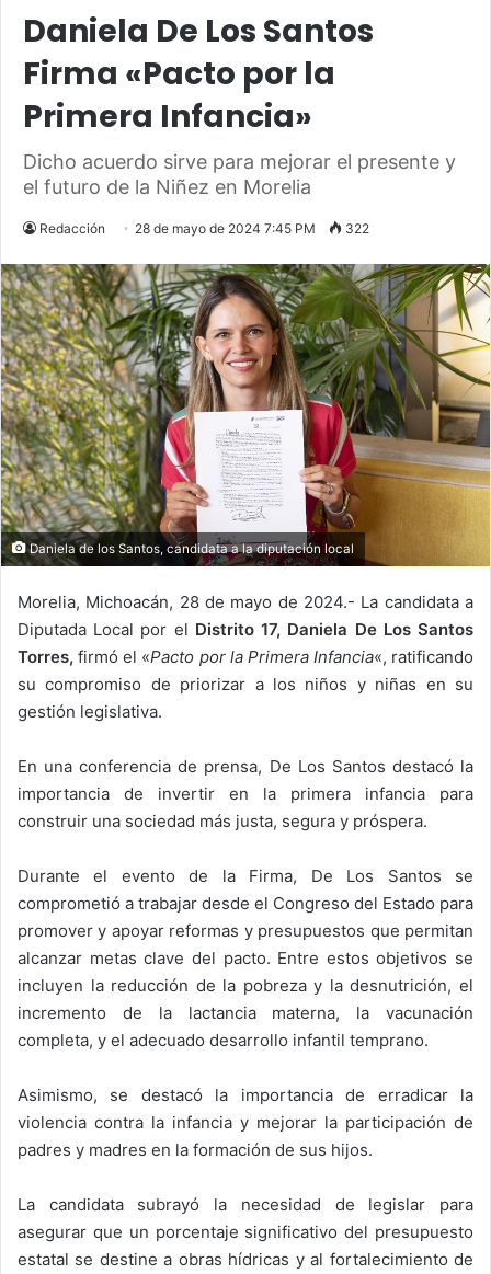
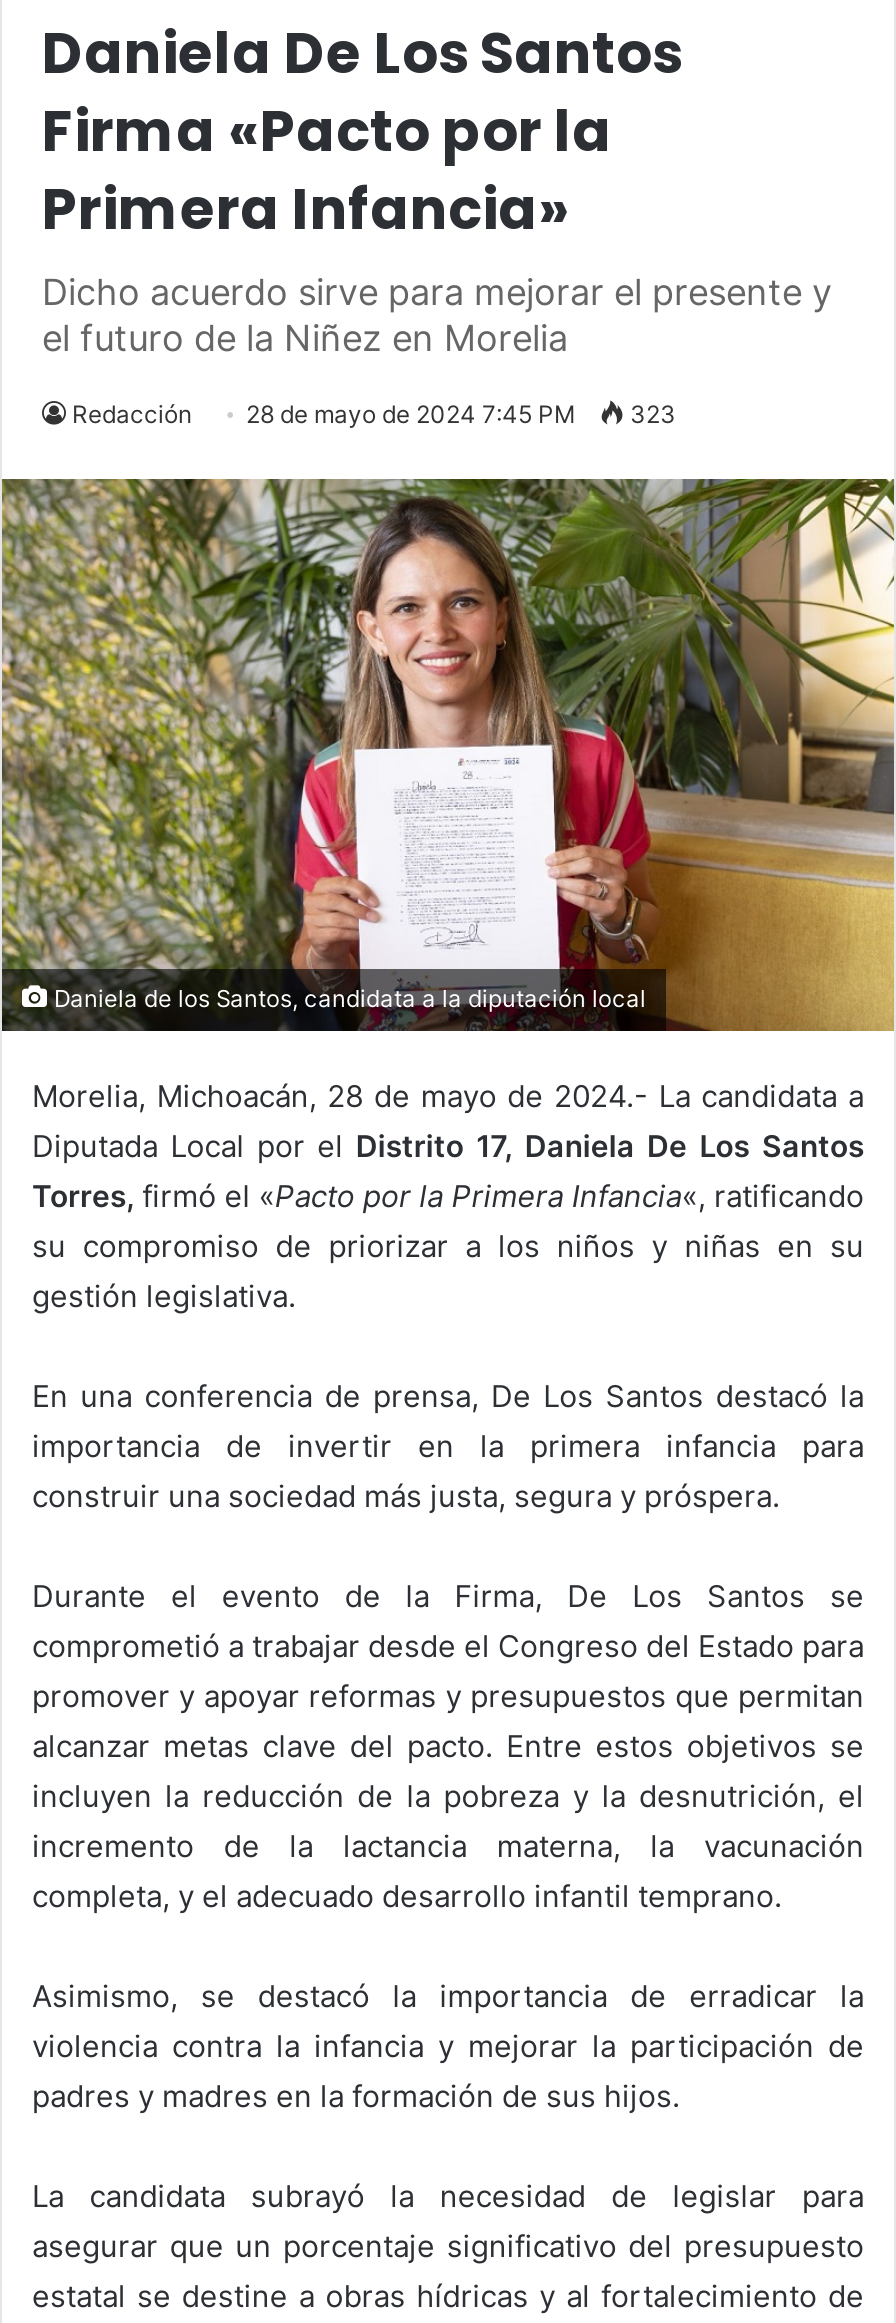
- Redacción 28 de mayo de 2024 7:45 PM 322
+ Redacción 28 de mayo de 2024 7:45 PM 323
